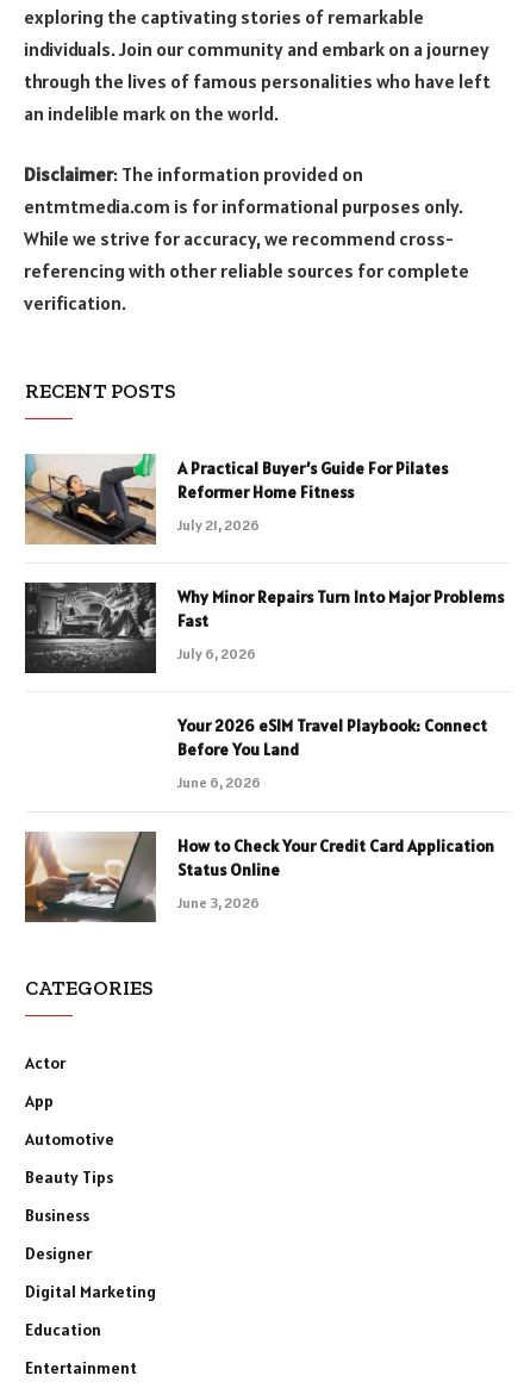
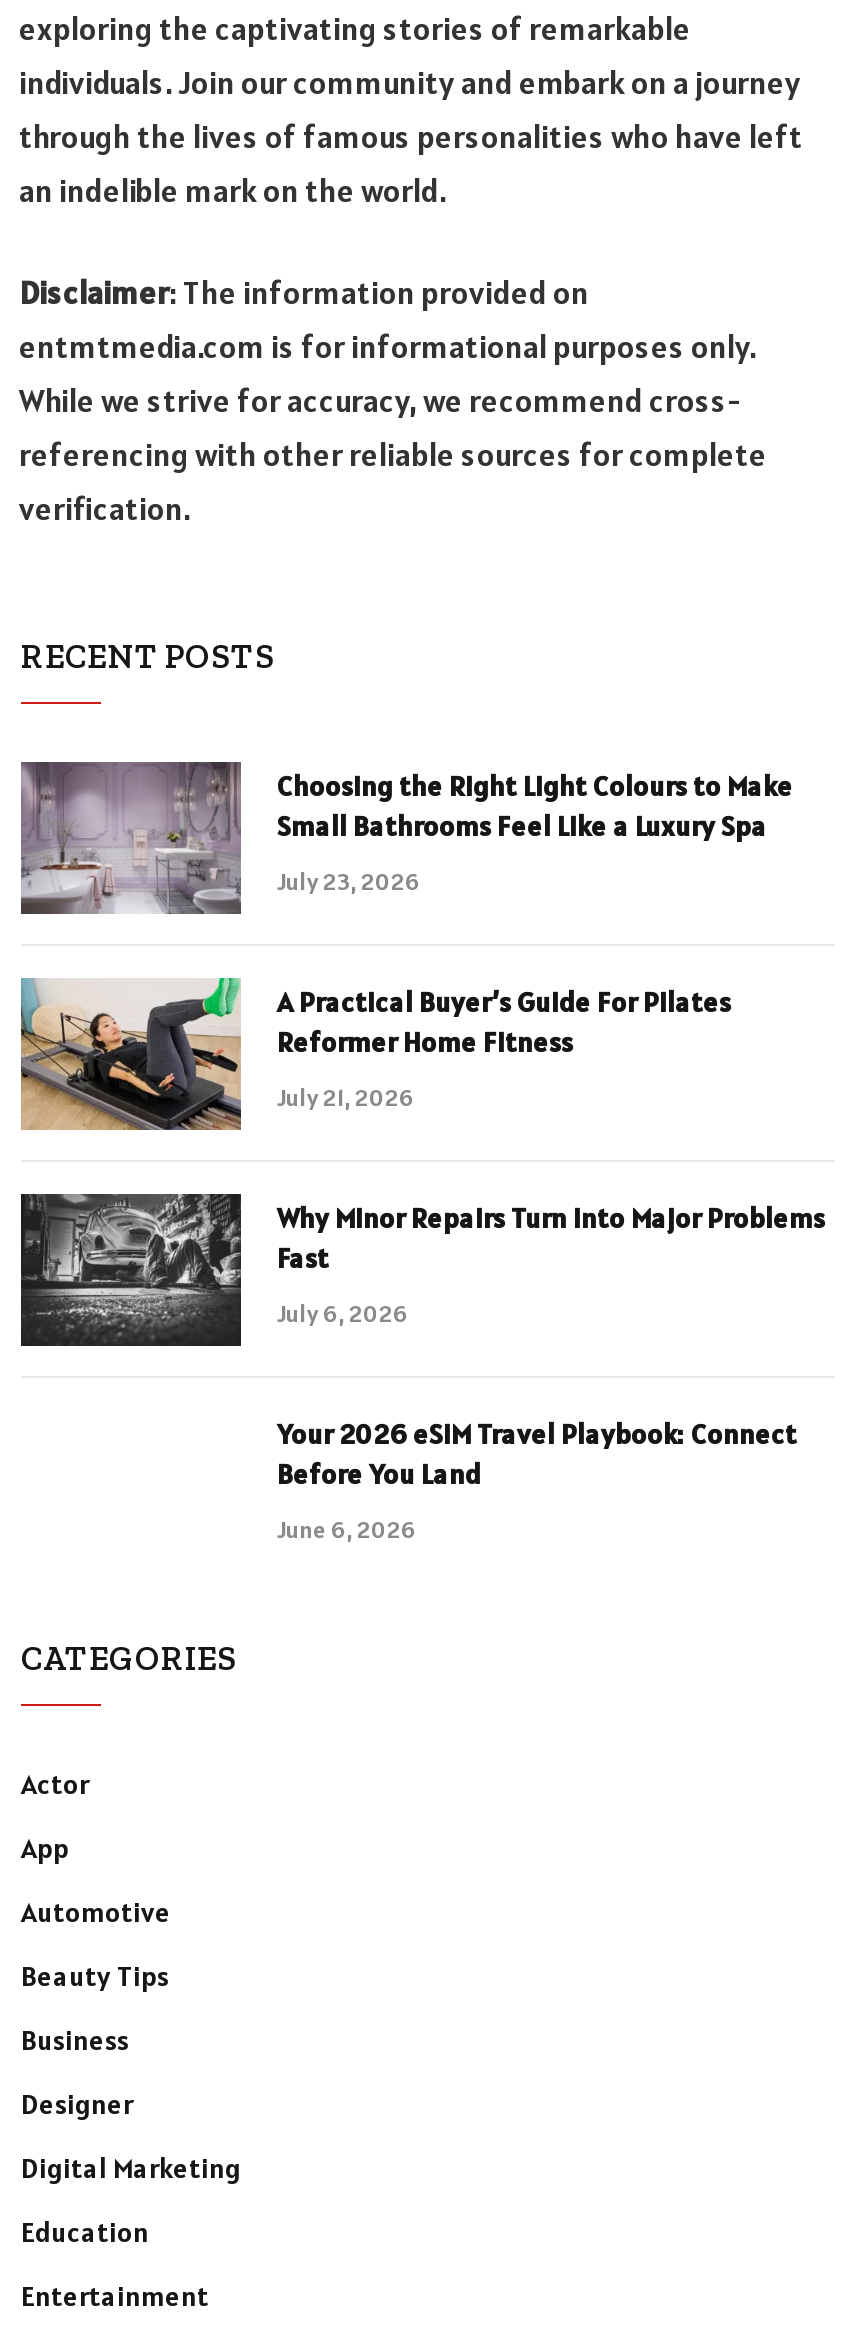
+ [image]
+ Choosing the Right Light Colours to Make
+ Small Bathrooms Feel Like a Luxury Spa
+ July 23, 2026

moved down: [image] | A Practical Buyer’s Guide For Pilates | Reformer Home Fitness | ... | Before You Land | June 6, 2026

- [image]
- How to Check Your Credit Card Application
- Status Online
- June 3, 2026
